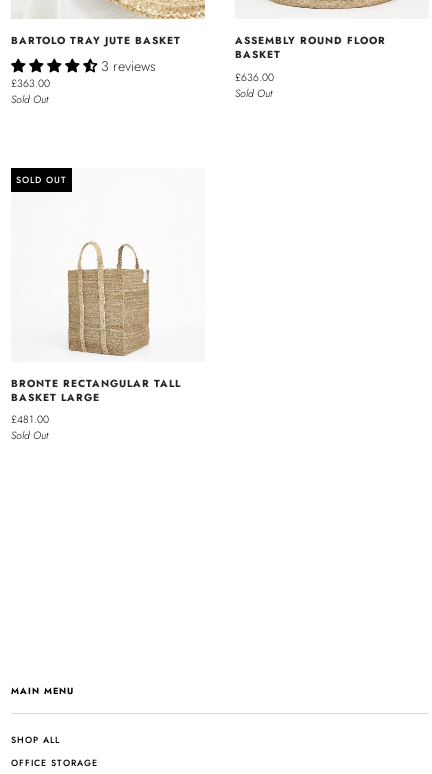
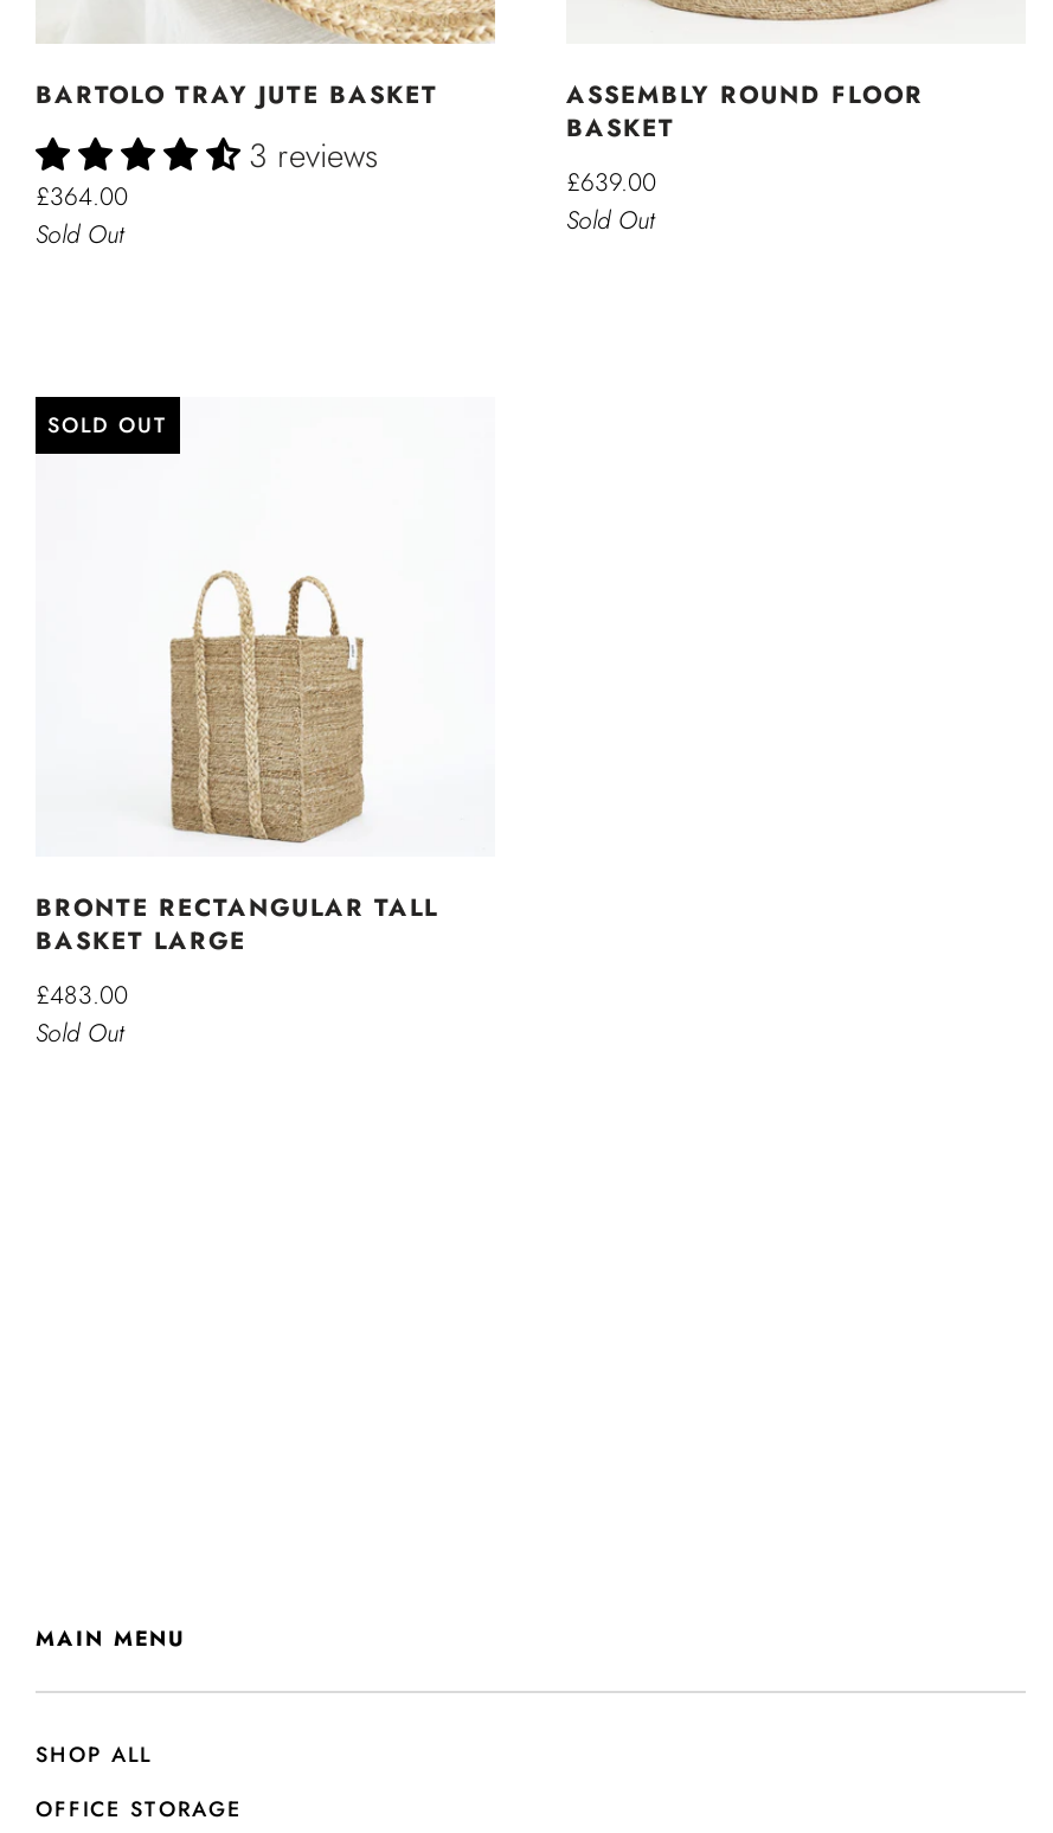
- £636.00
+ £639.00

- £363.00
+ £364.00

- £481.00
+ £483.00
